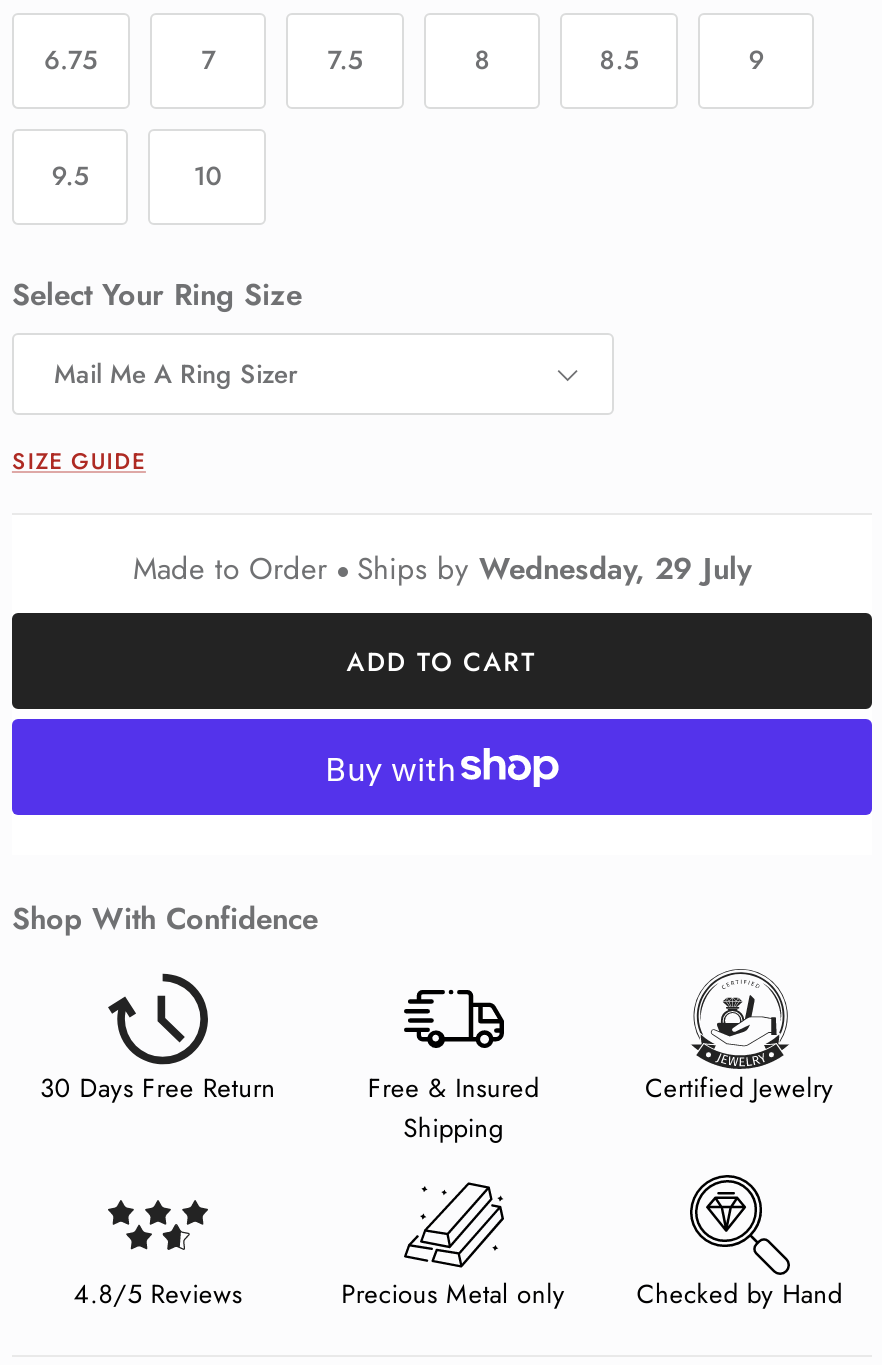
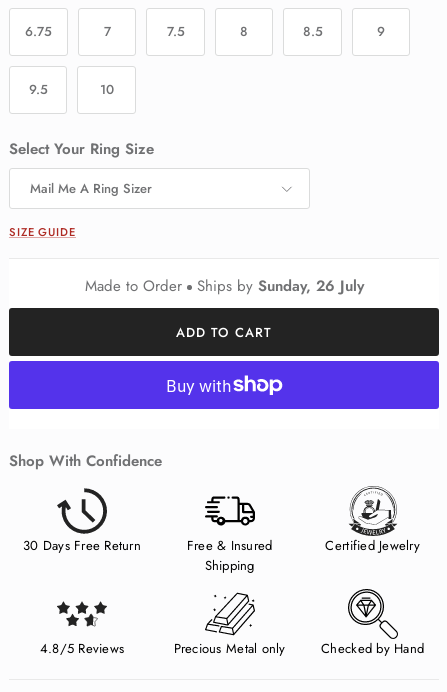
- Made to Order Ships by Wednesday, 29 July
+ Made to Order Ships by Sunday, 26 July
